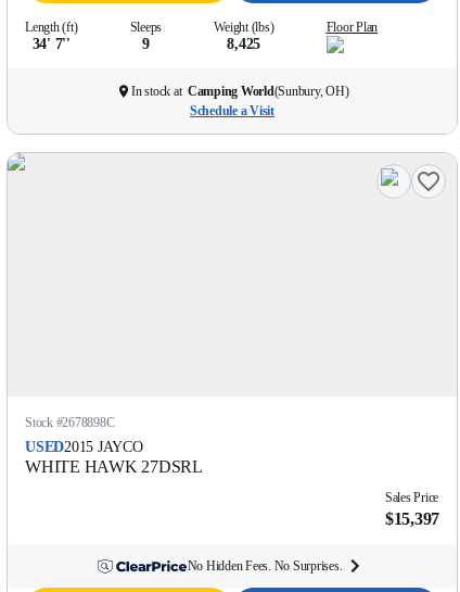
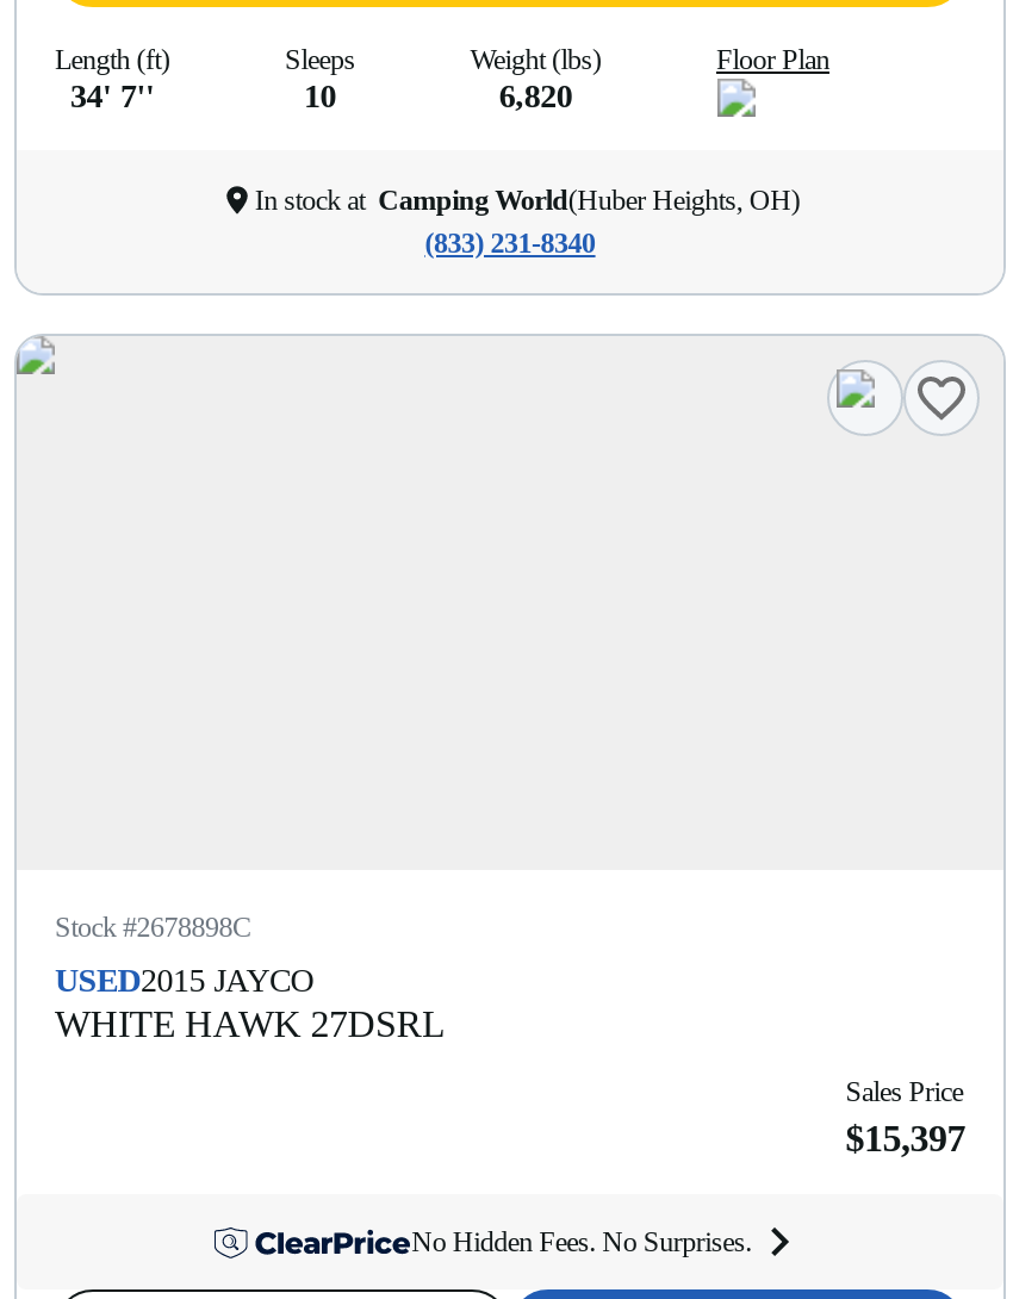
- 9
+ 10

- 8,425
+ 6,820

- In stock at Camping World(Sunbury, OH)
- Schedule a Visit
+ In stock at Camping World(Huber Heights, OH)
+ (833) 231-8340
